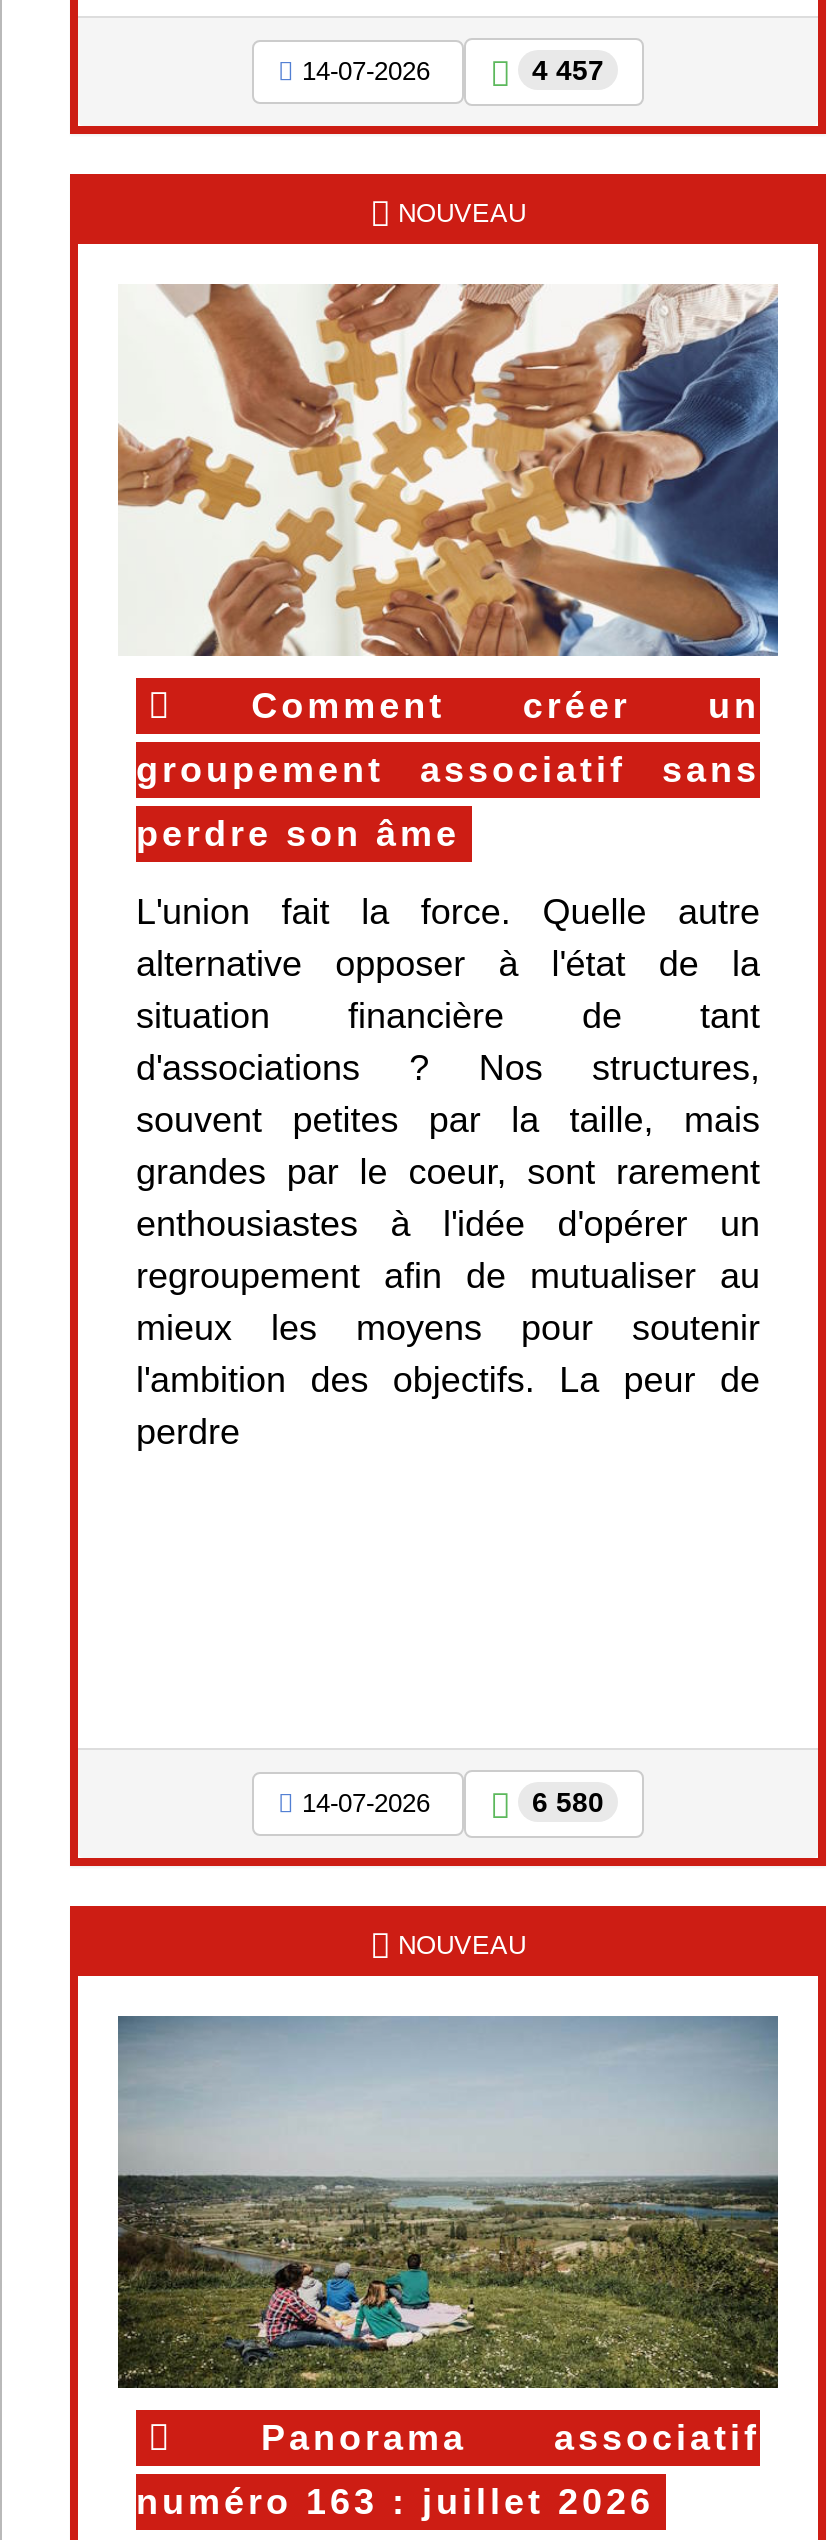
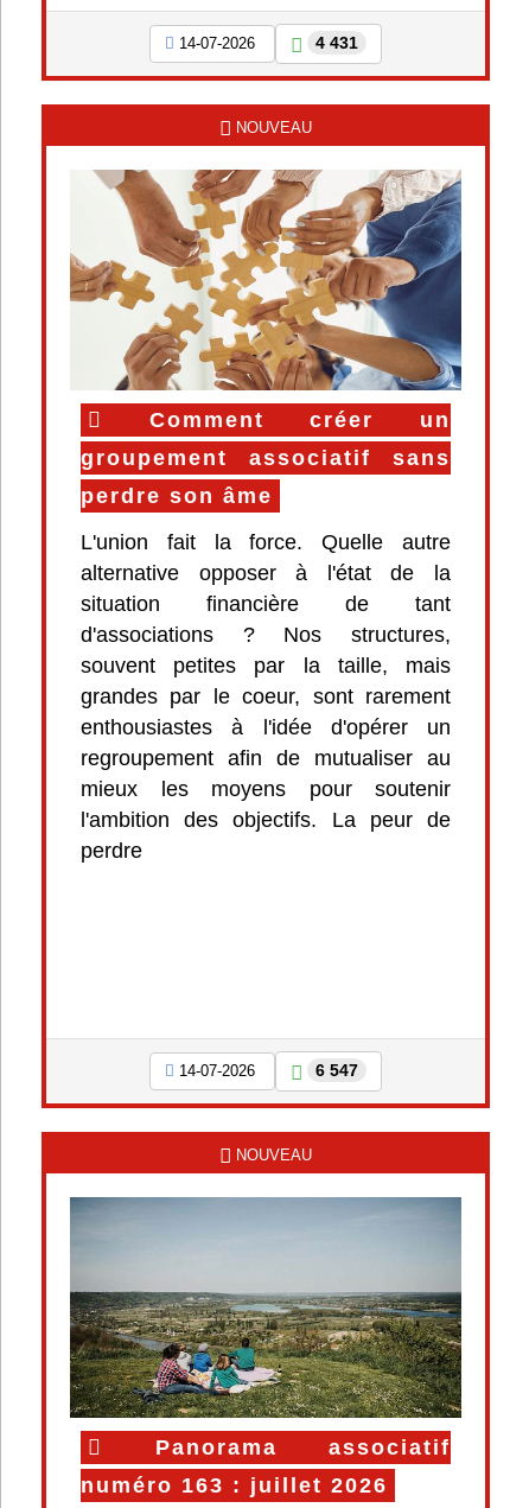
- 4 457
+ 4 431

- 6 580
+ 6 547
